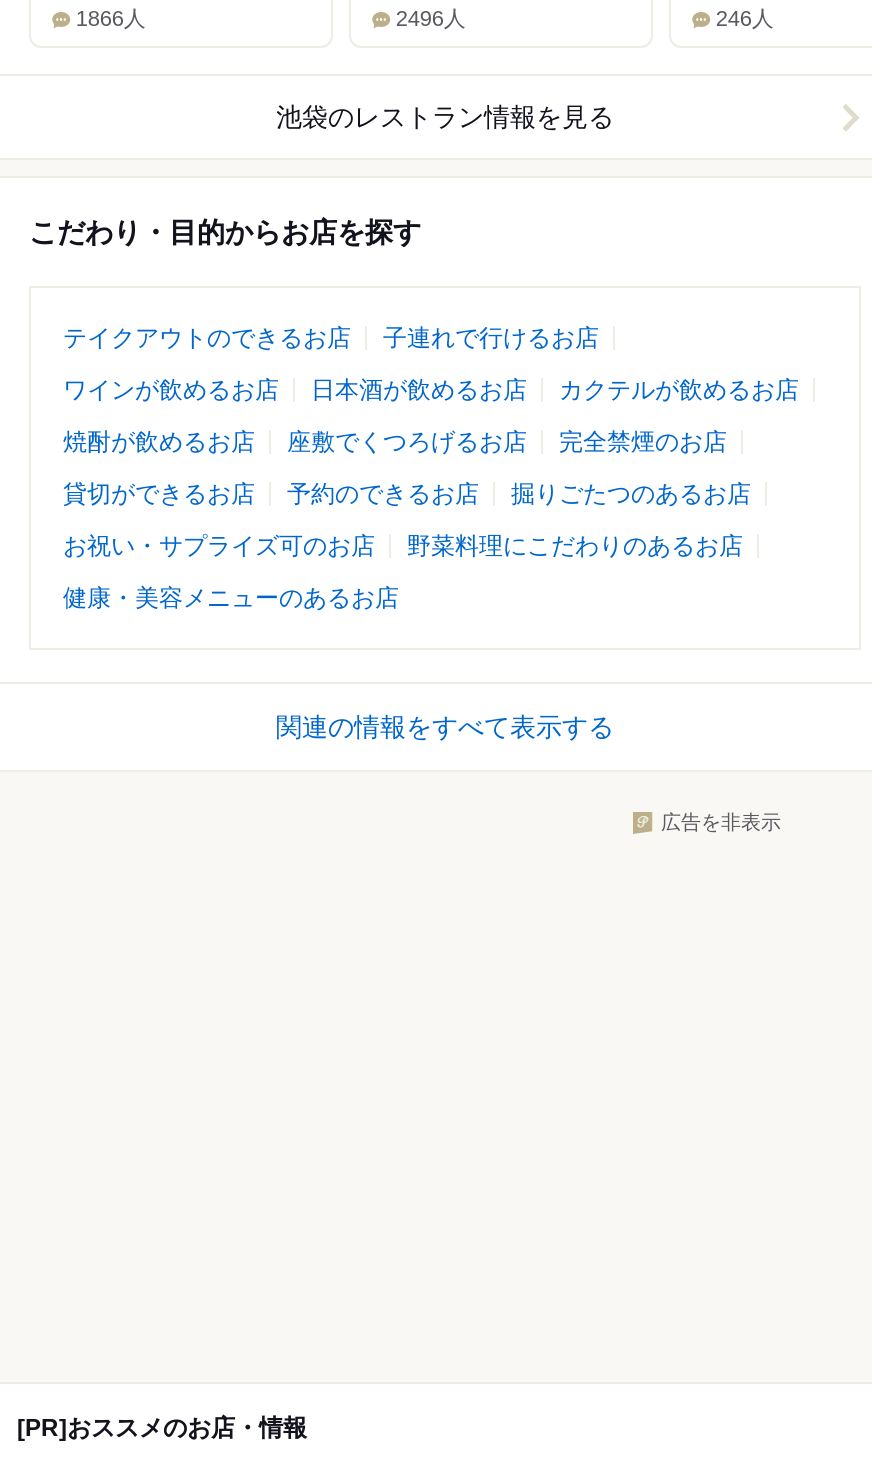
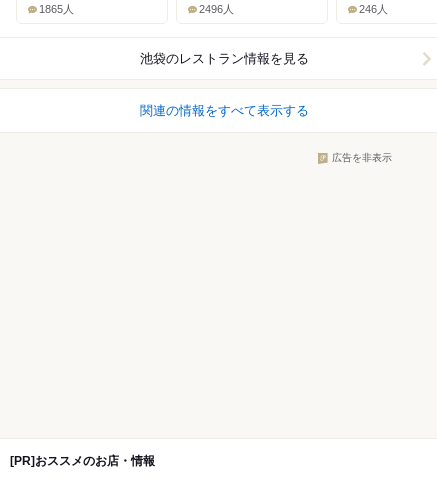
- 1866人
+ 1865人

- こだわり・目的からお店を探す
- テイクアウトのできるお店
- 子連れで行けるお店
- ワインが飲めるお店
- 日本酒が飲めるお店
- カクテルが飲めるお店
- 焼酎が飲めるお店
- 座敷でくつろげるお店
- 完全禁煙のお店
- 貸切ができるお店
- 予約のできるお店
- 掘りごたつのあるお店
- お祝い・サプライズ可のお店
- 野菜料理にこだわりのあるお店
- 健康・美容メニューのあるお店
